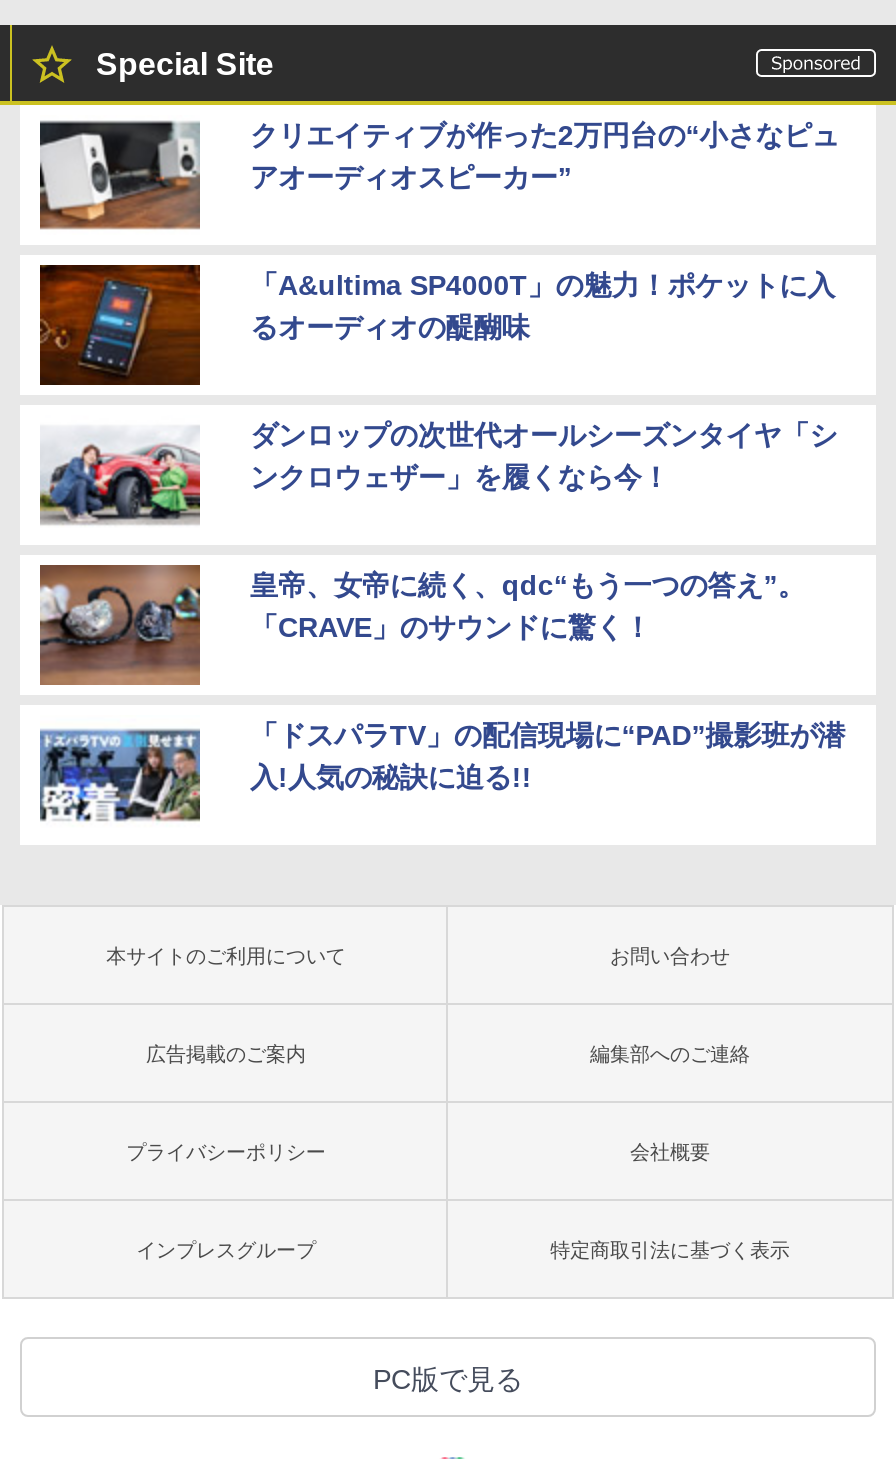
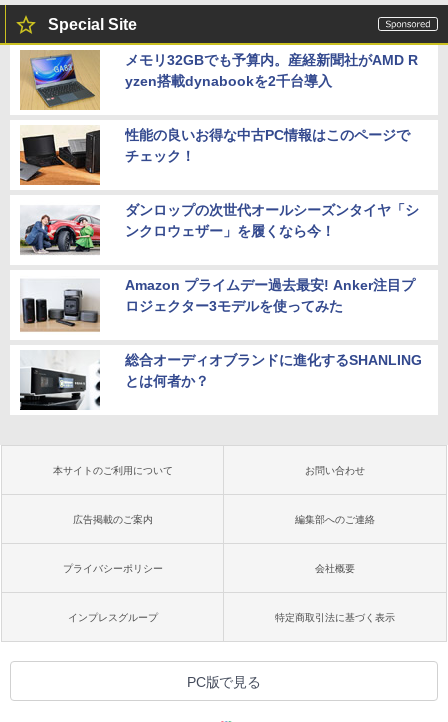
- [image]
- クリエイティブが作った2万円台の“小さなピュ
- アオーディオスピーカー”
+ [image]
+ メモリ32GBでも予算内。産経新聞社がAMD R
+ yzen搭載dynabookを2千台導入

- [image]
- 「A&ultima SP4000T」の魅力！ポケットに入
- るオーディオの醍醐味
+ [image]
+ 性能の良いお得な中古PC情報はこのページで
+ チェック！

- [image]
- 皇帝、女帝に続く、qdc“もう一つの答え”。
- 「CRAVE」のサウンドに驚く！
+ [image]
+ Amazon プライムデー過去最安! Anker注目プ
+ ロジェクター3モデルを使ってみた

- [image]
- 「ドスパラTV」の配信現場に“PAD”撮影班が潜
- 入!人気の秘訣に迫る!!
+ [image]
+ 総合オーディオブランドに進化するSHANLING
+ とは何者か？
